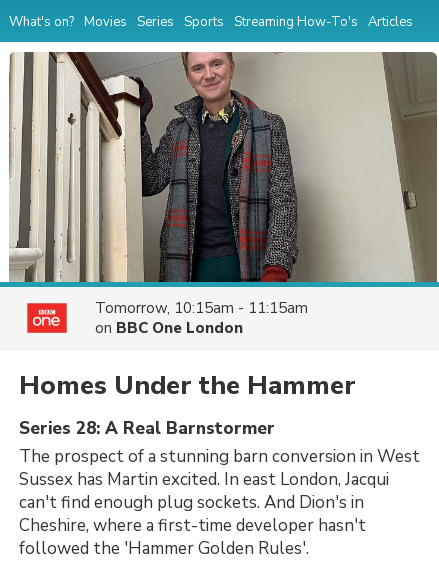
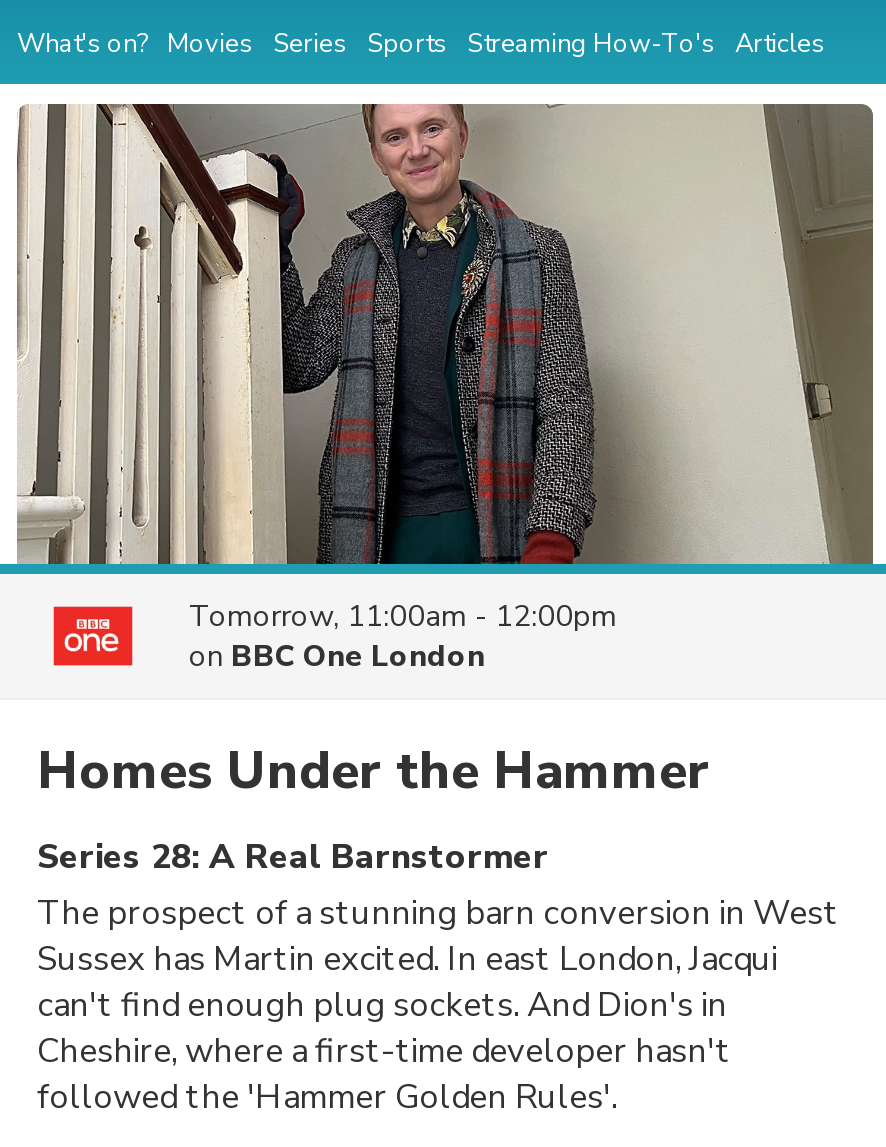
- Tomorrow, 10:15am - 11:15am
+ Tomorrow, 11:00am - 12:00pm
